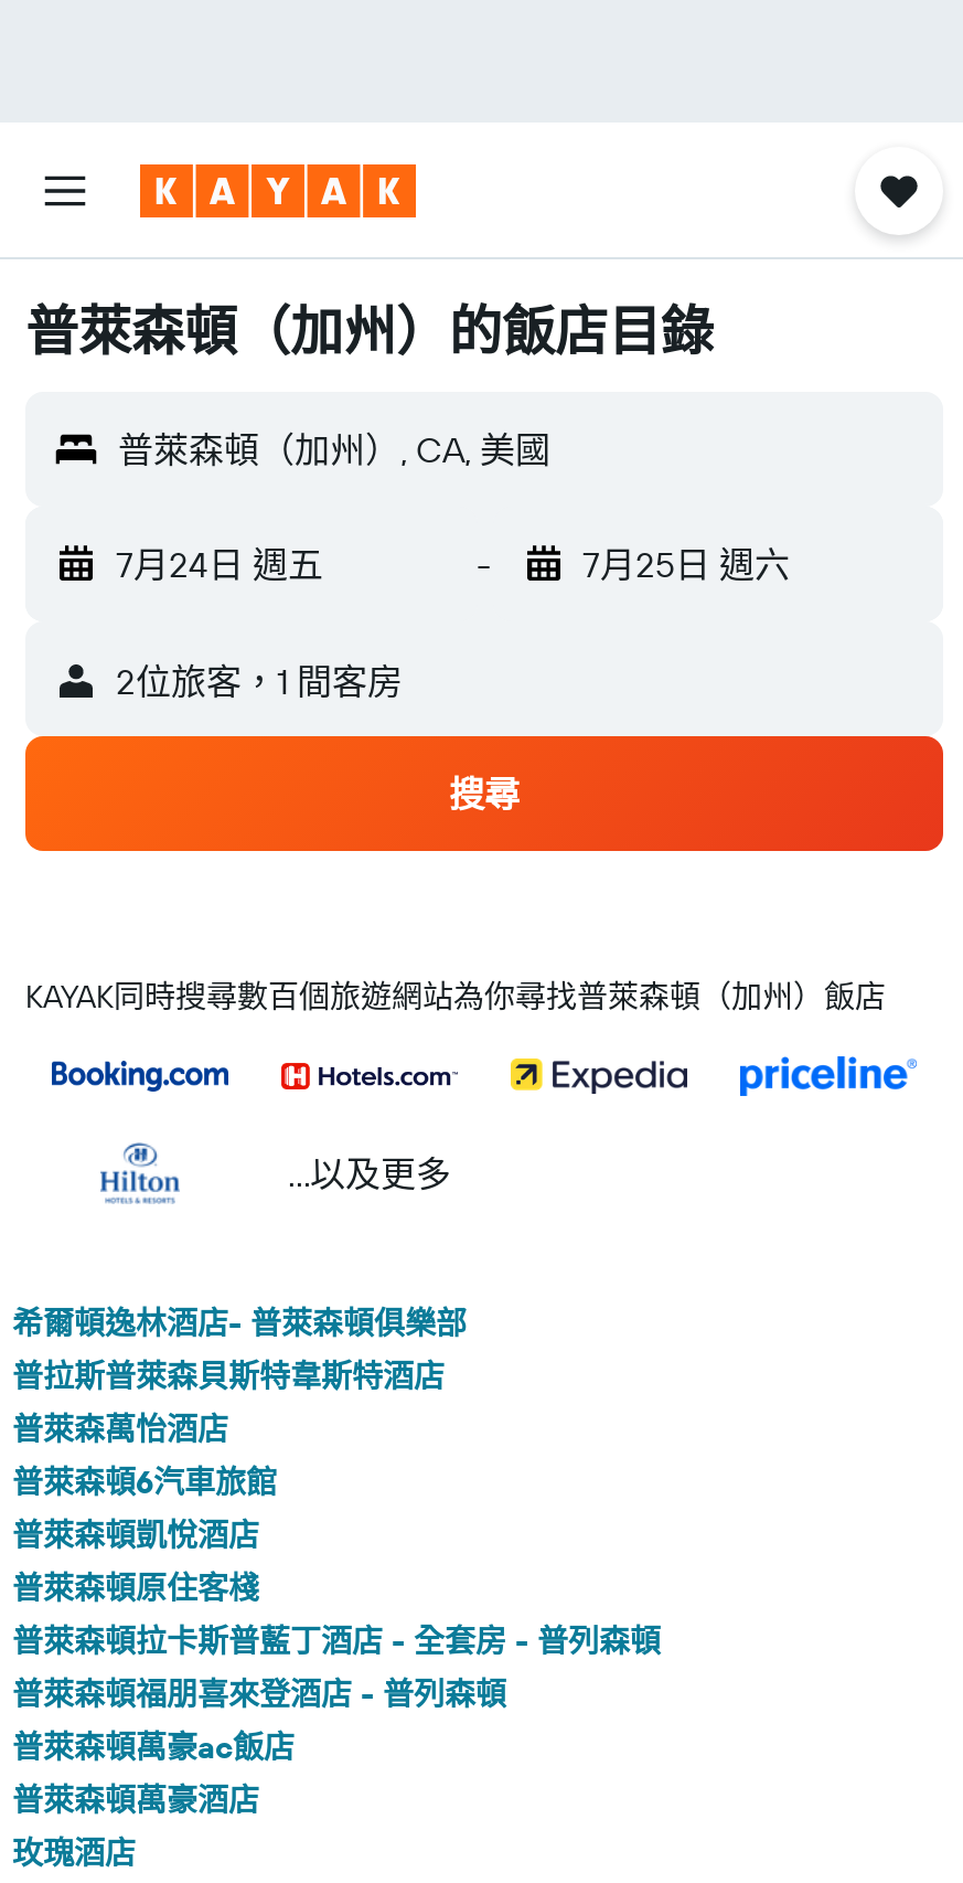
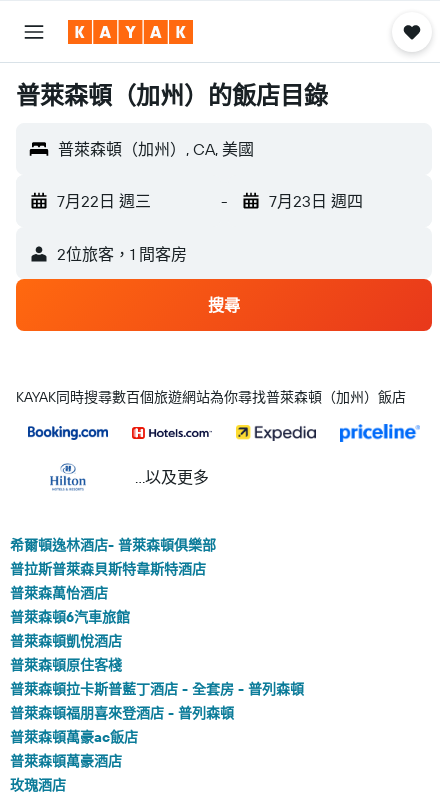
- 7月24日 週五
+ 7月22日 週三

- 7月25日 週六
+ 7月23日 週四
